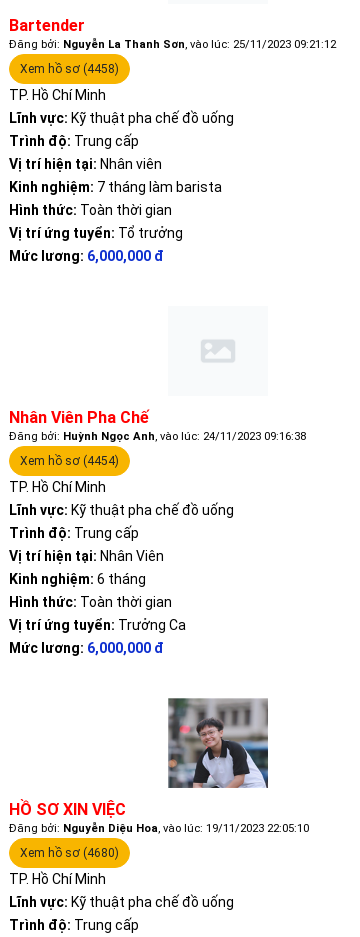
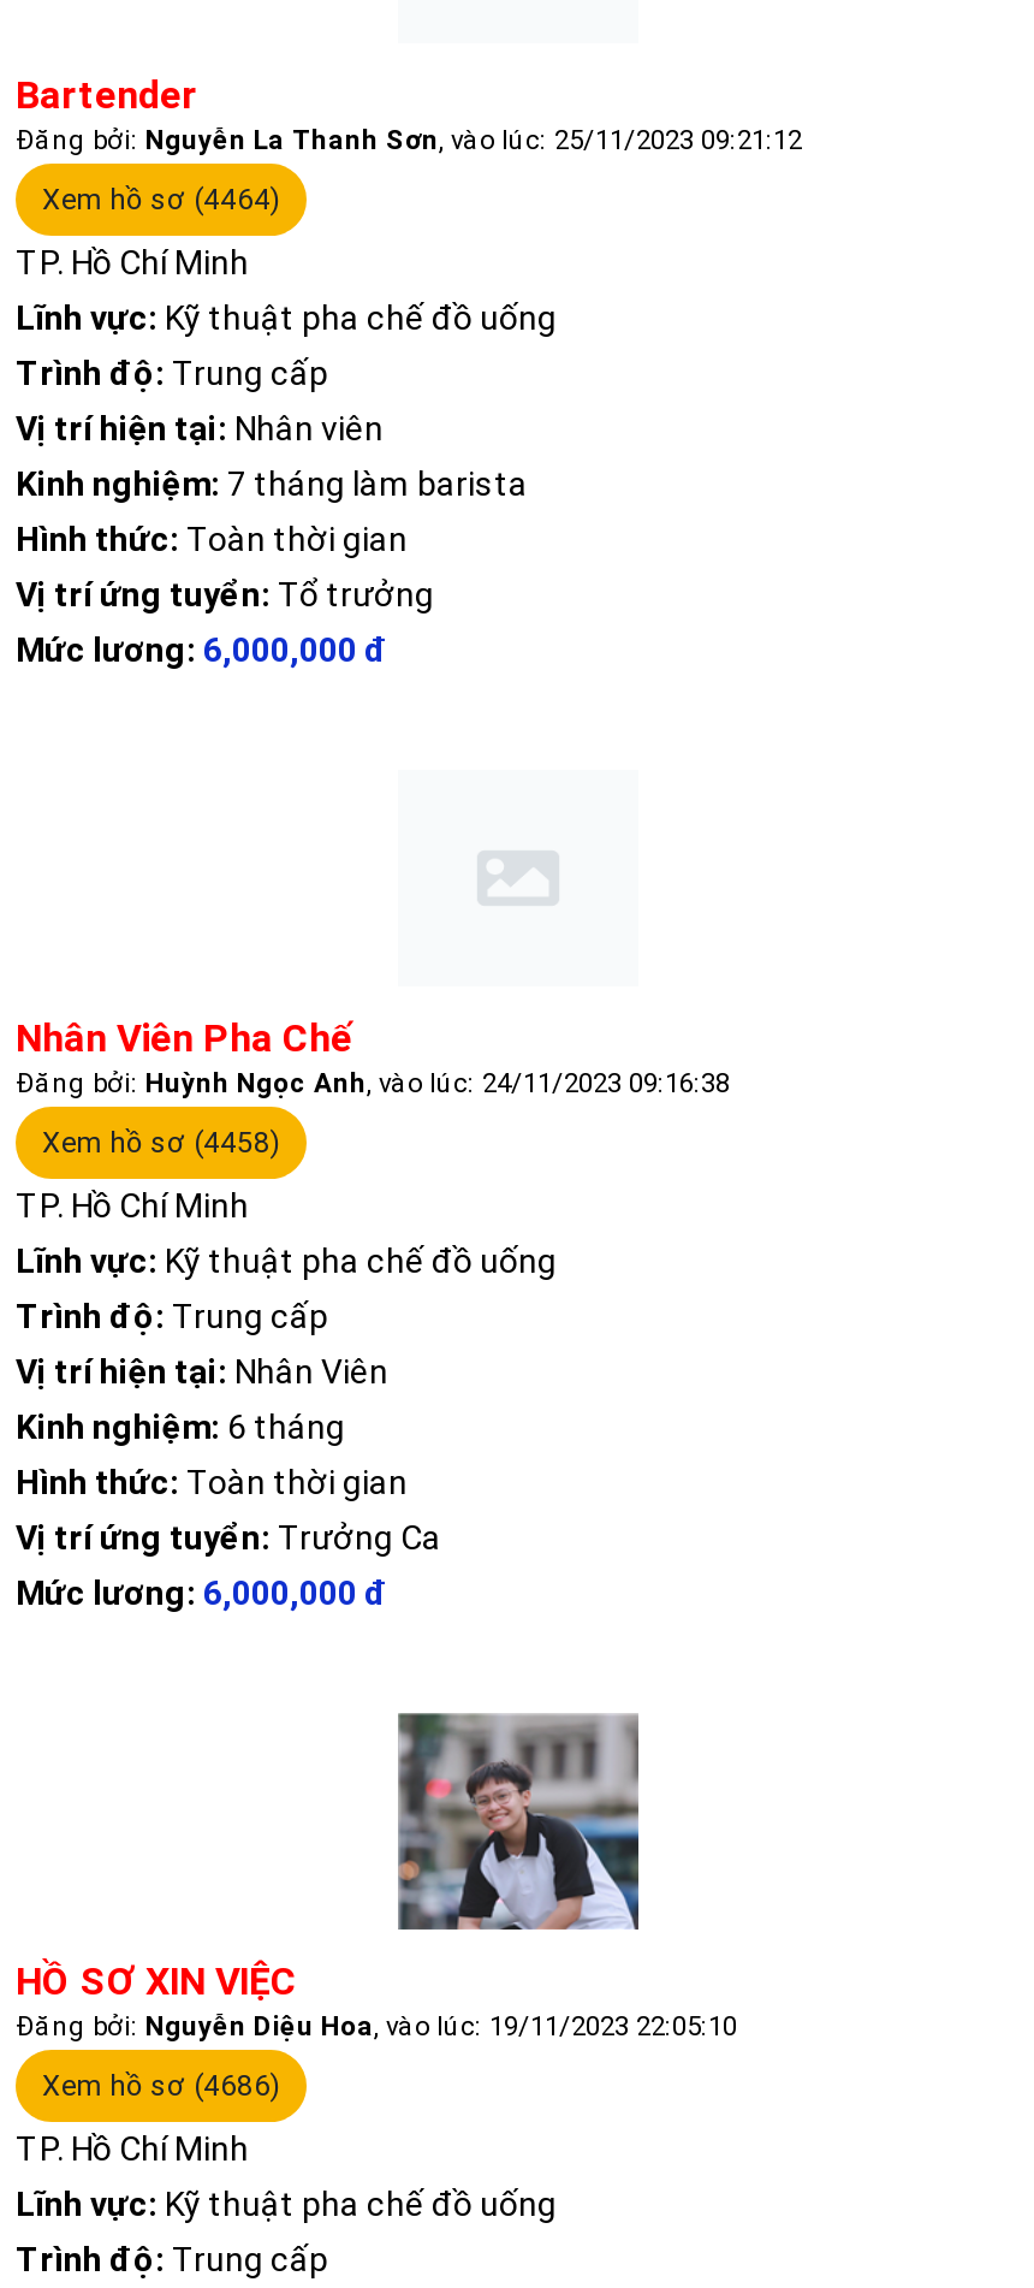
- Xem hồ sơ (4458)
+ Xem hồ sơ (4464)

- Xem hồ sơ (4454)
+ Xem hồ sơ (4458)

- Xem hồ sơ (4680)
+ Xem hồ sơ (4686)
